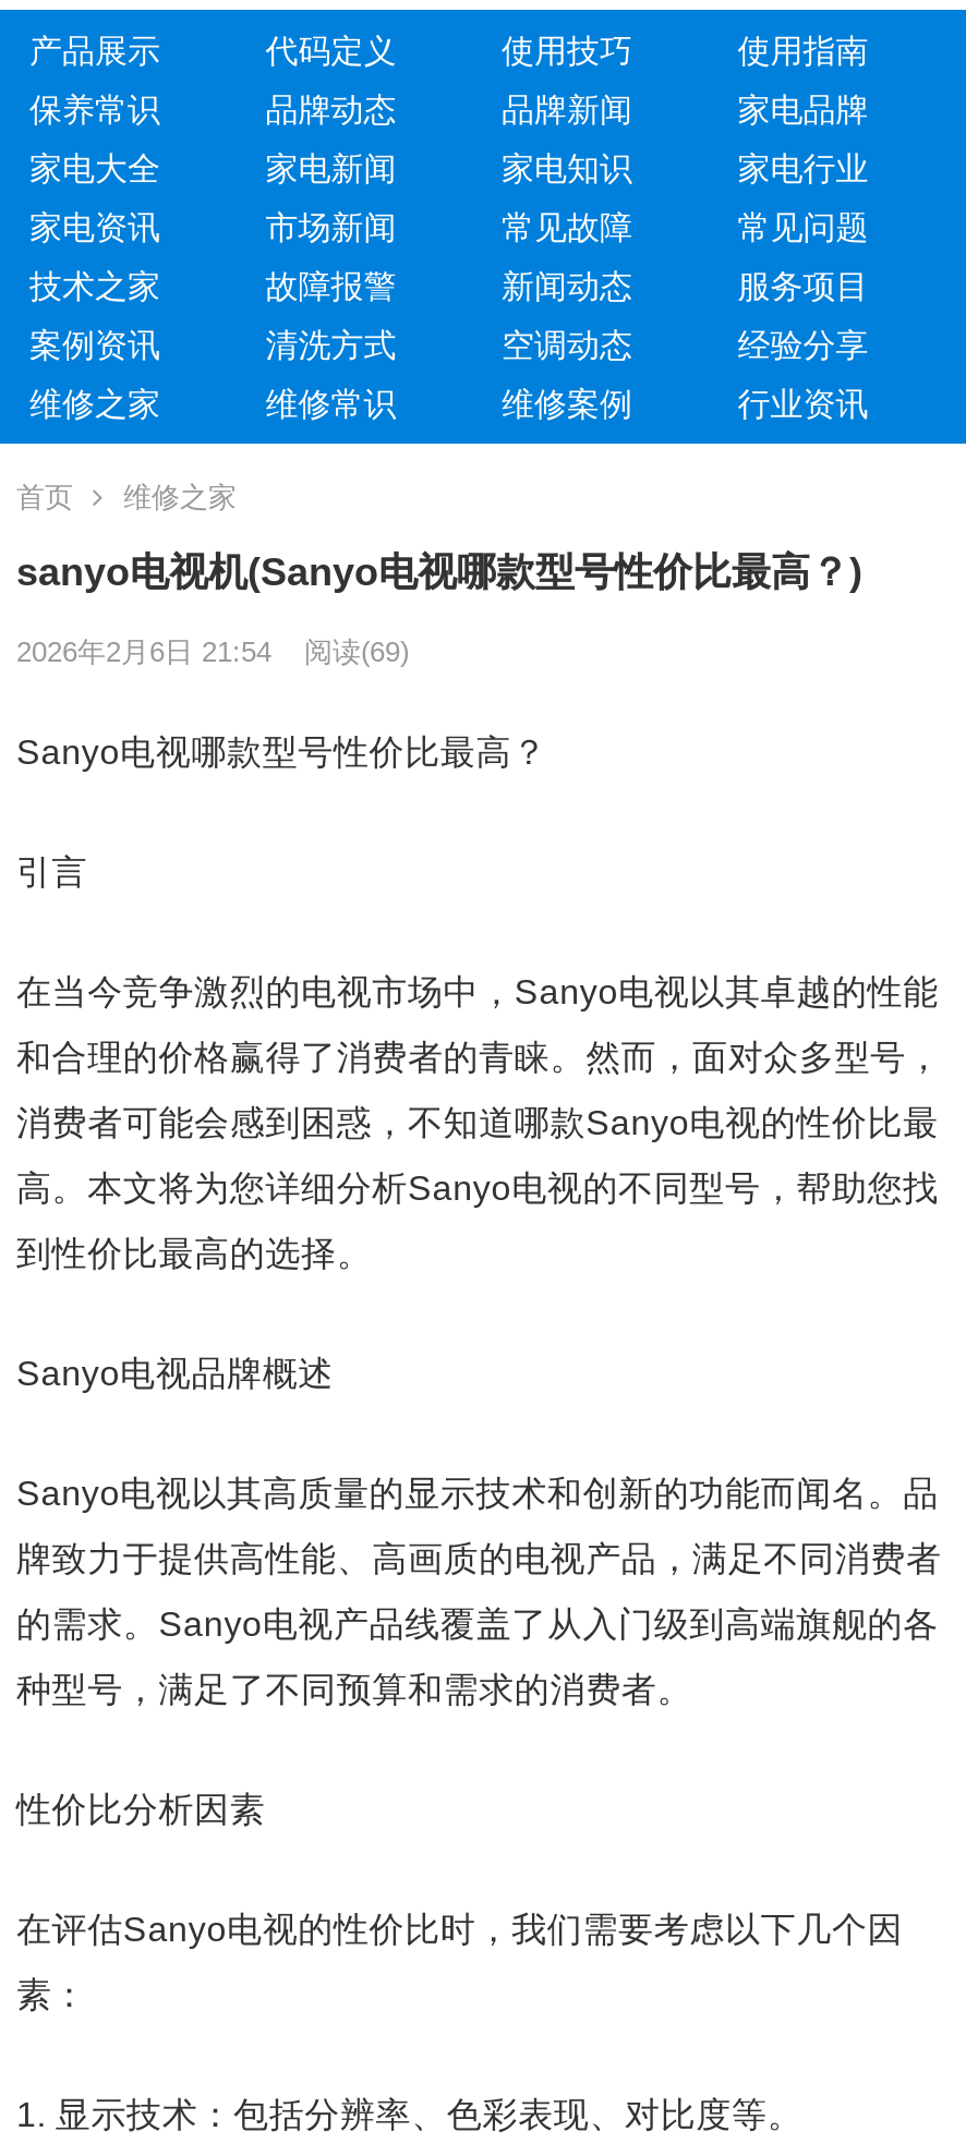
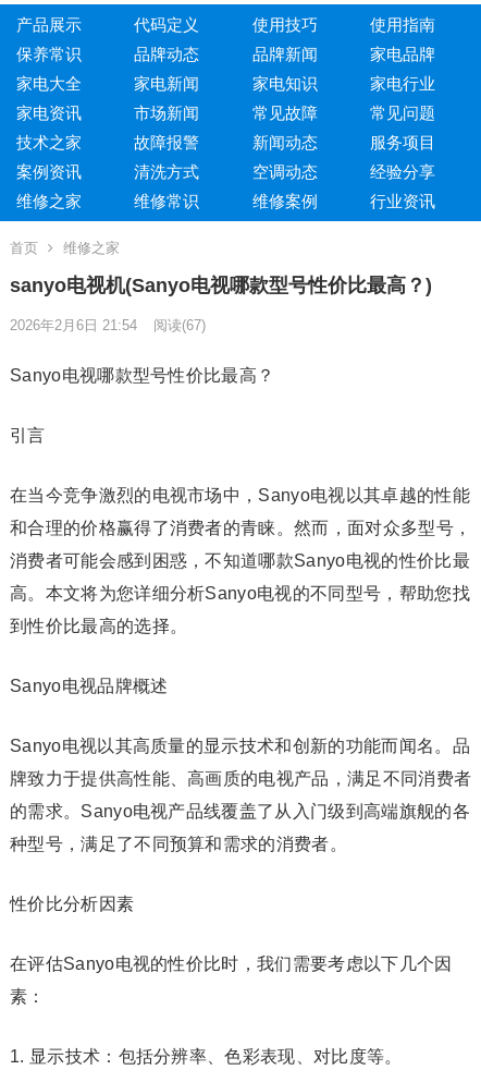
- 2026年2月6日 21:54 阅读(69)
+ 2026年2月6日 21:54 阅读(67)
